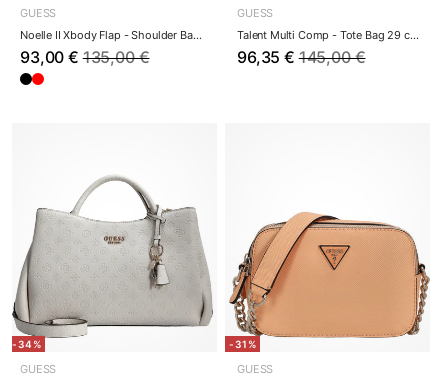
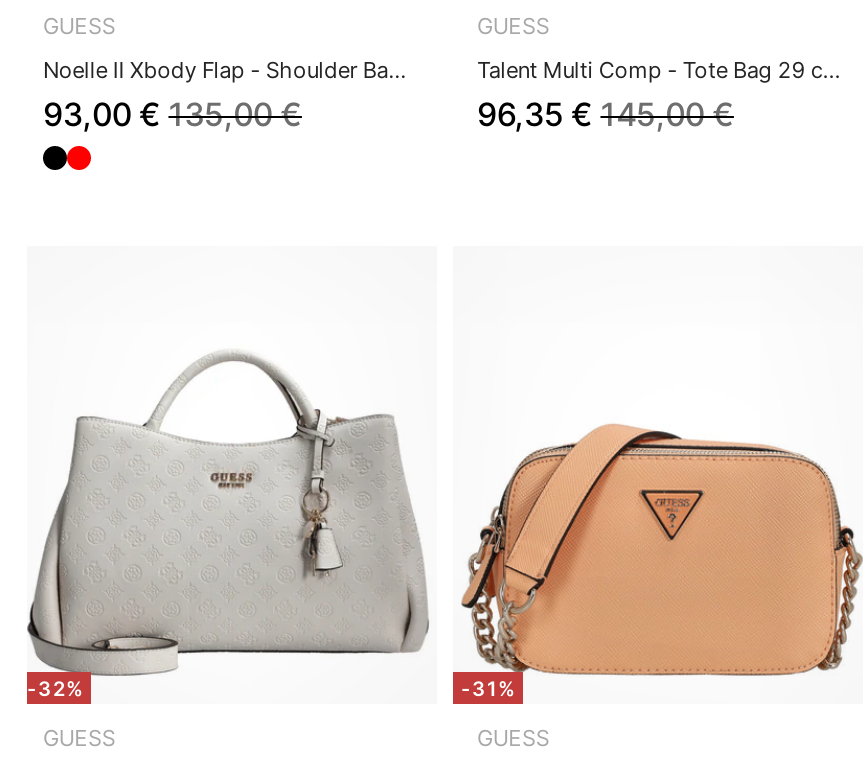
- -34%
+ -32%
